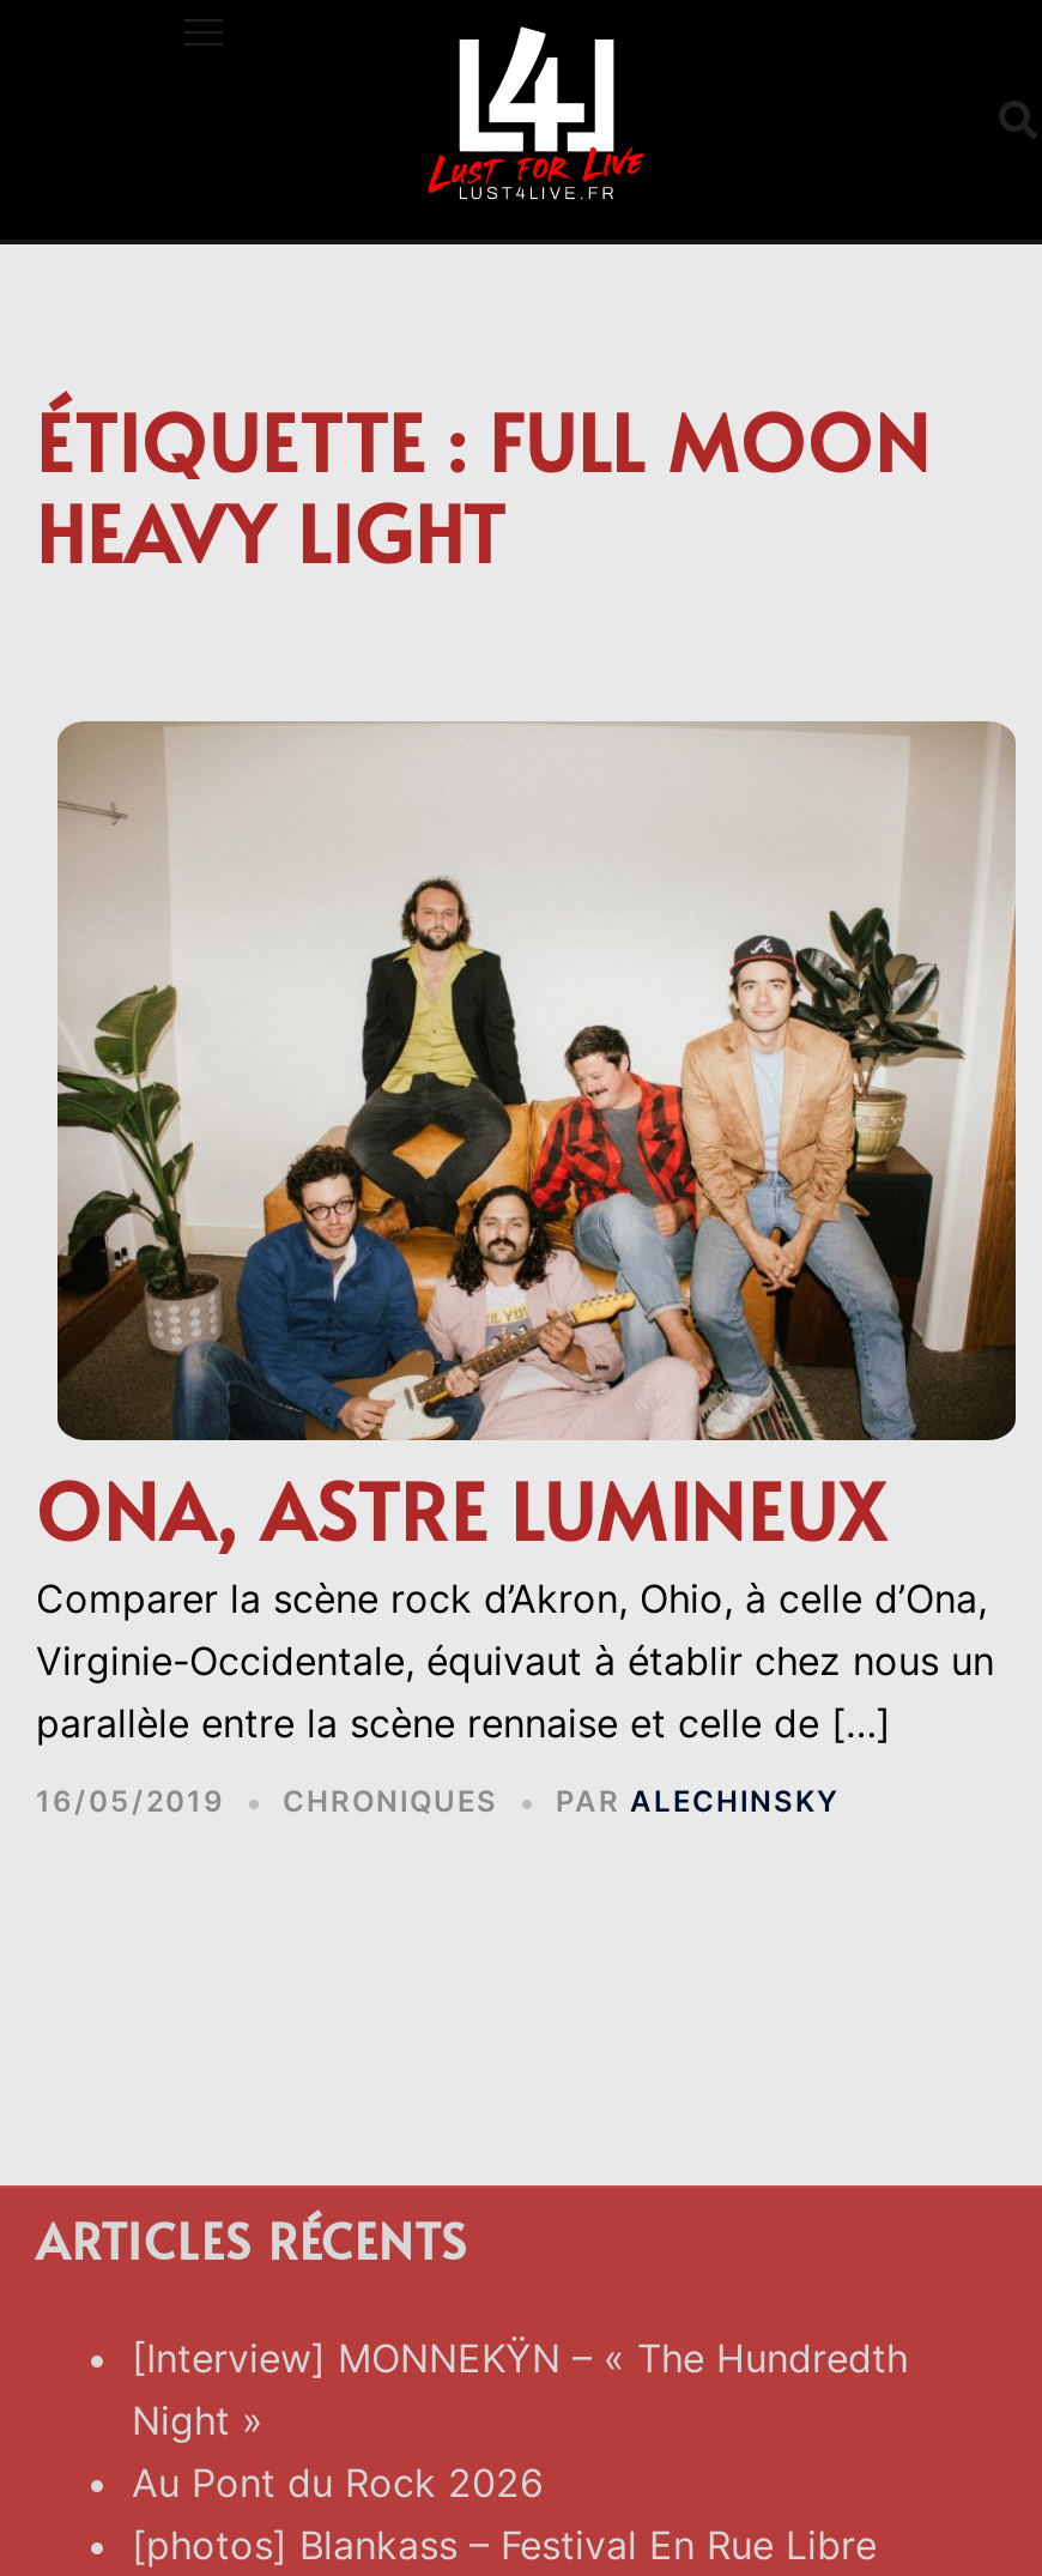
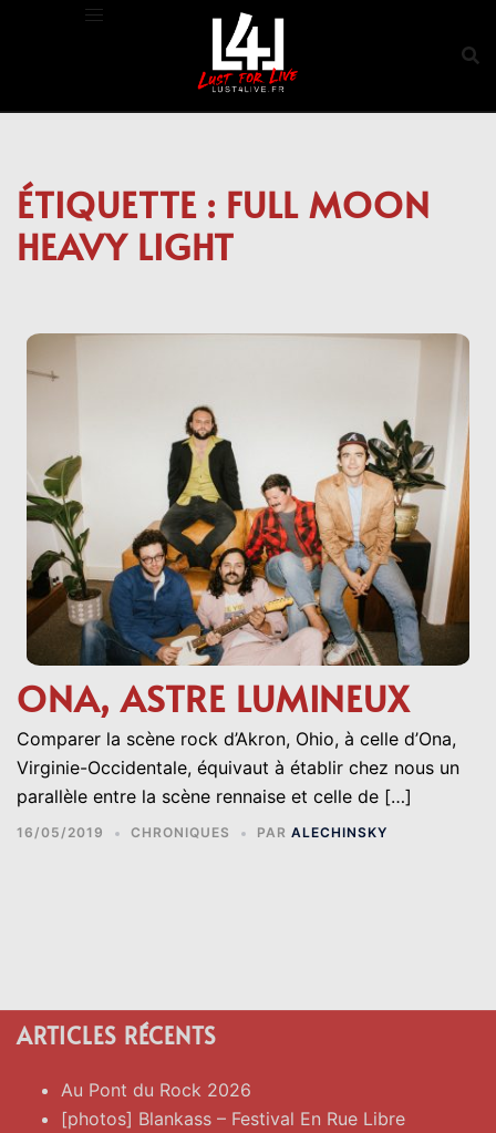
- [Interview] MONNEKŸN – « The Hundredth
- Night »
